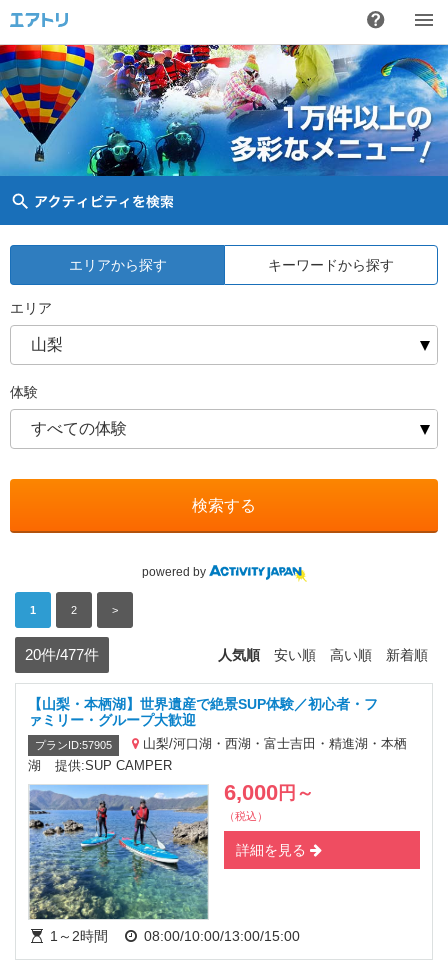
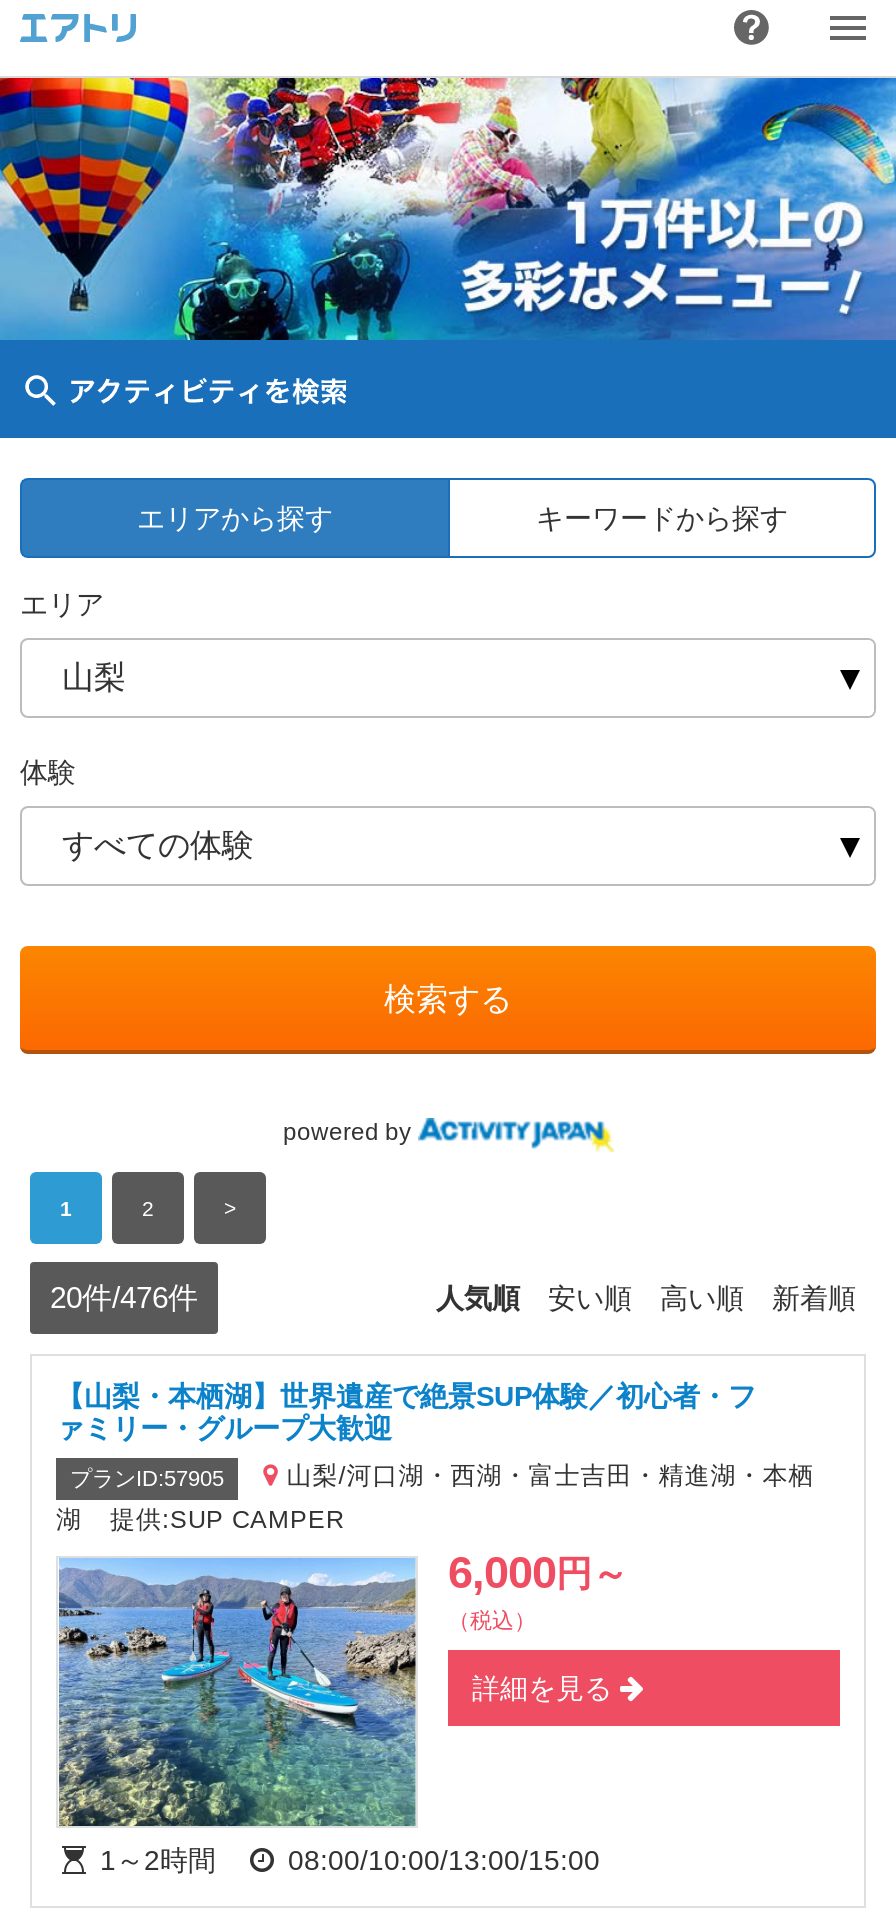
- 20件/477件
+ 20件/476件
